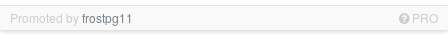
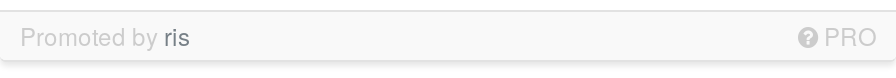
- Promoted by frostpg11
+ Promoted by ris
